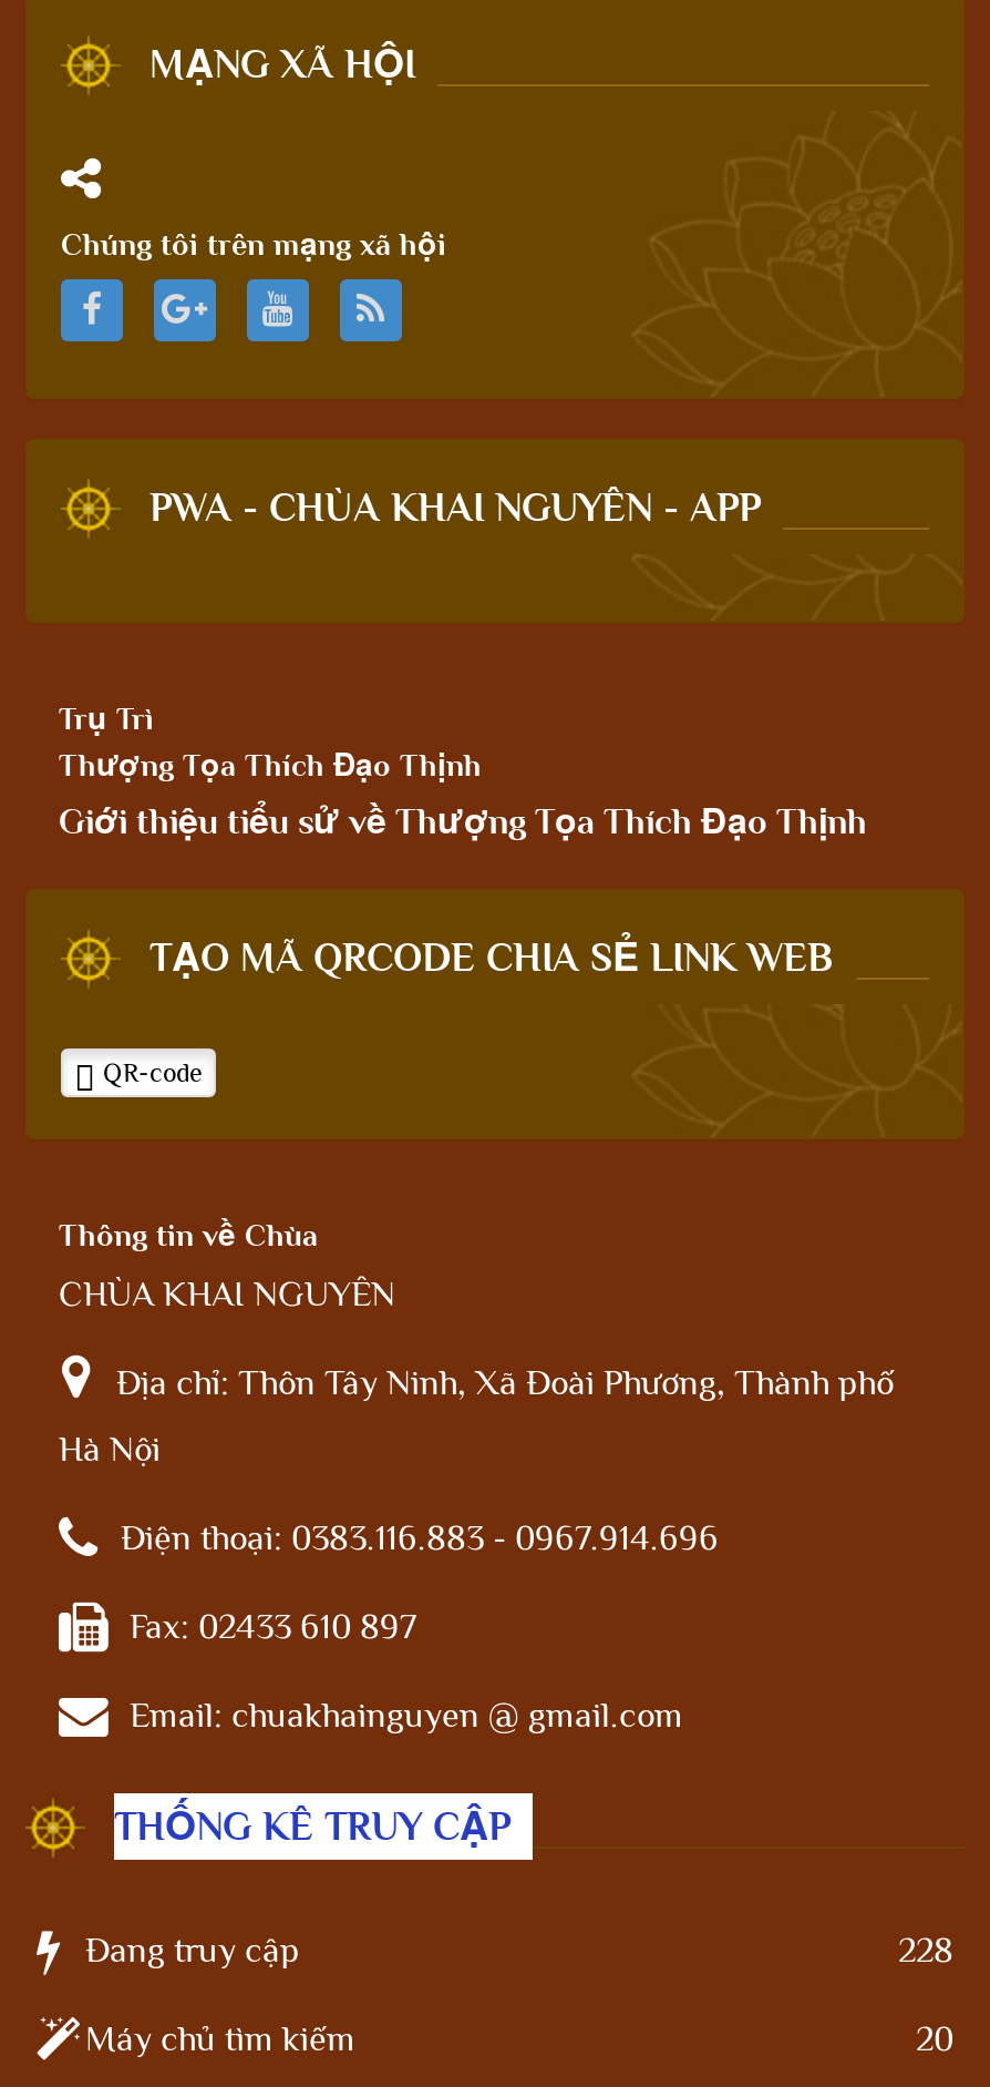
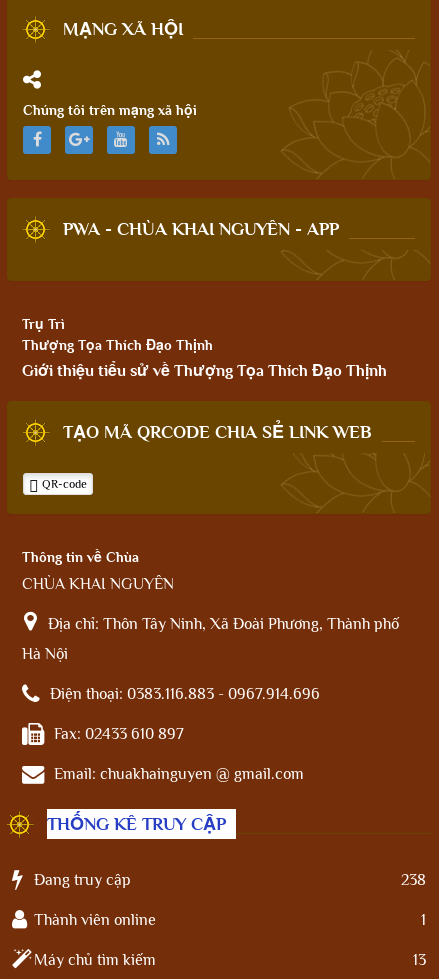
- 228
+ 238
+ Thành viên online
+ 1

- 20
+ 13
